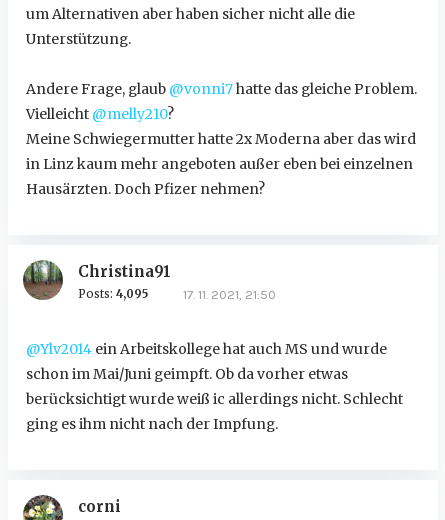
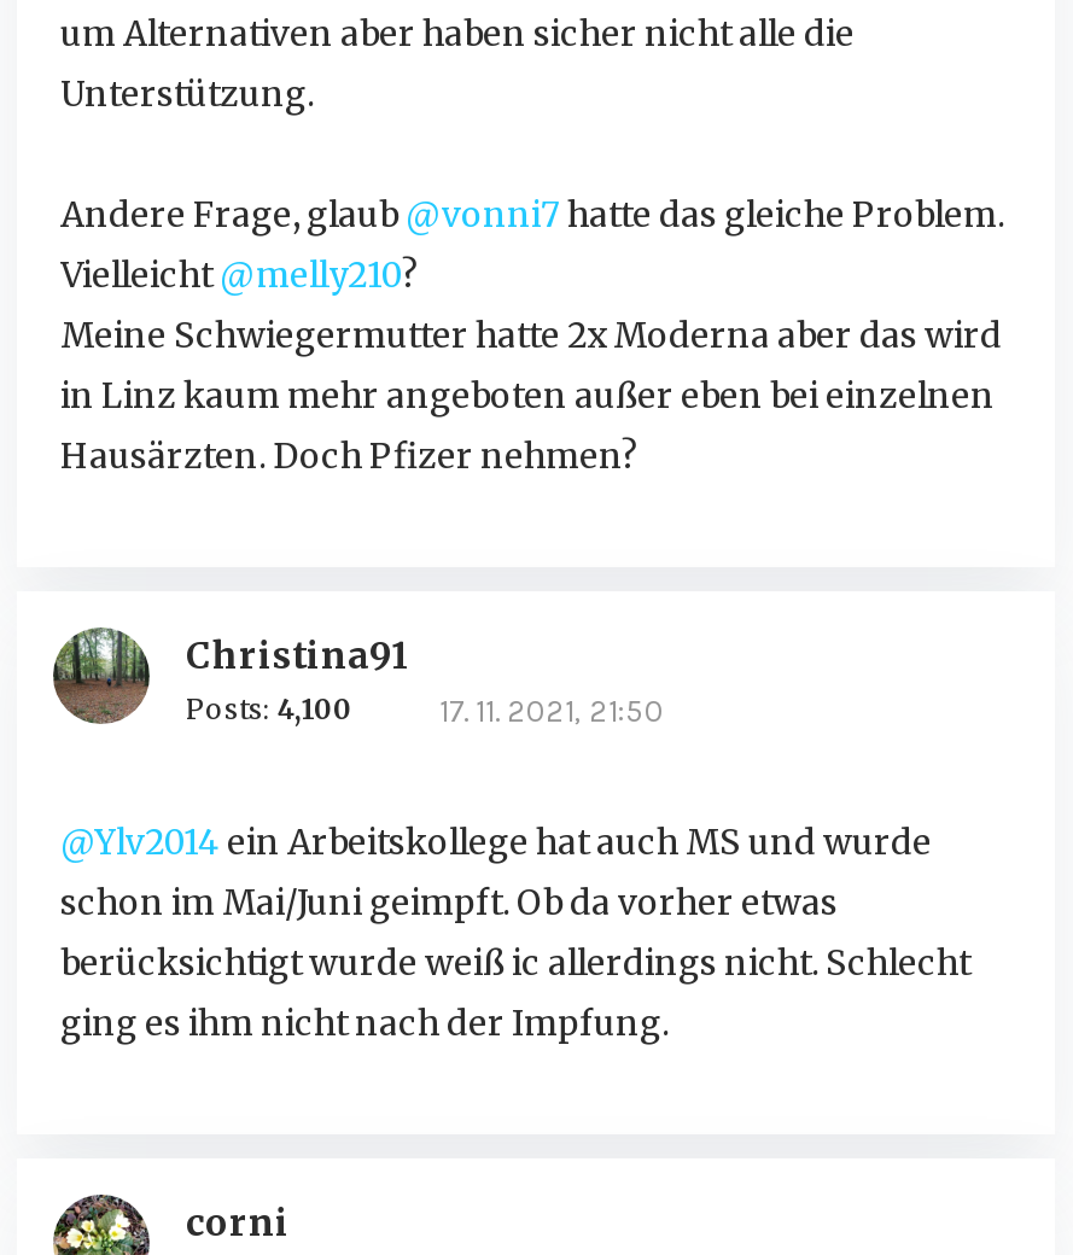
- Posts: 4,095
+ Posts: 4,100
